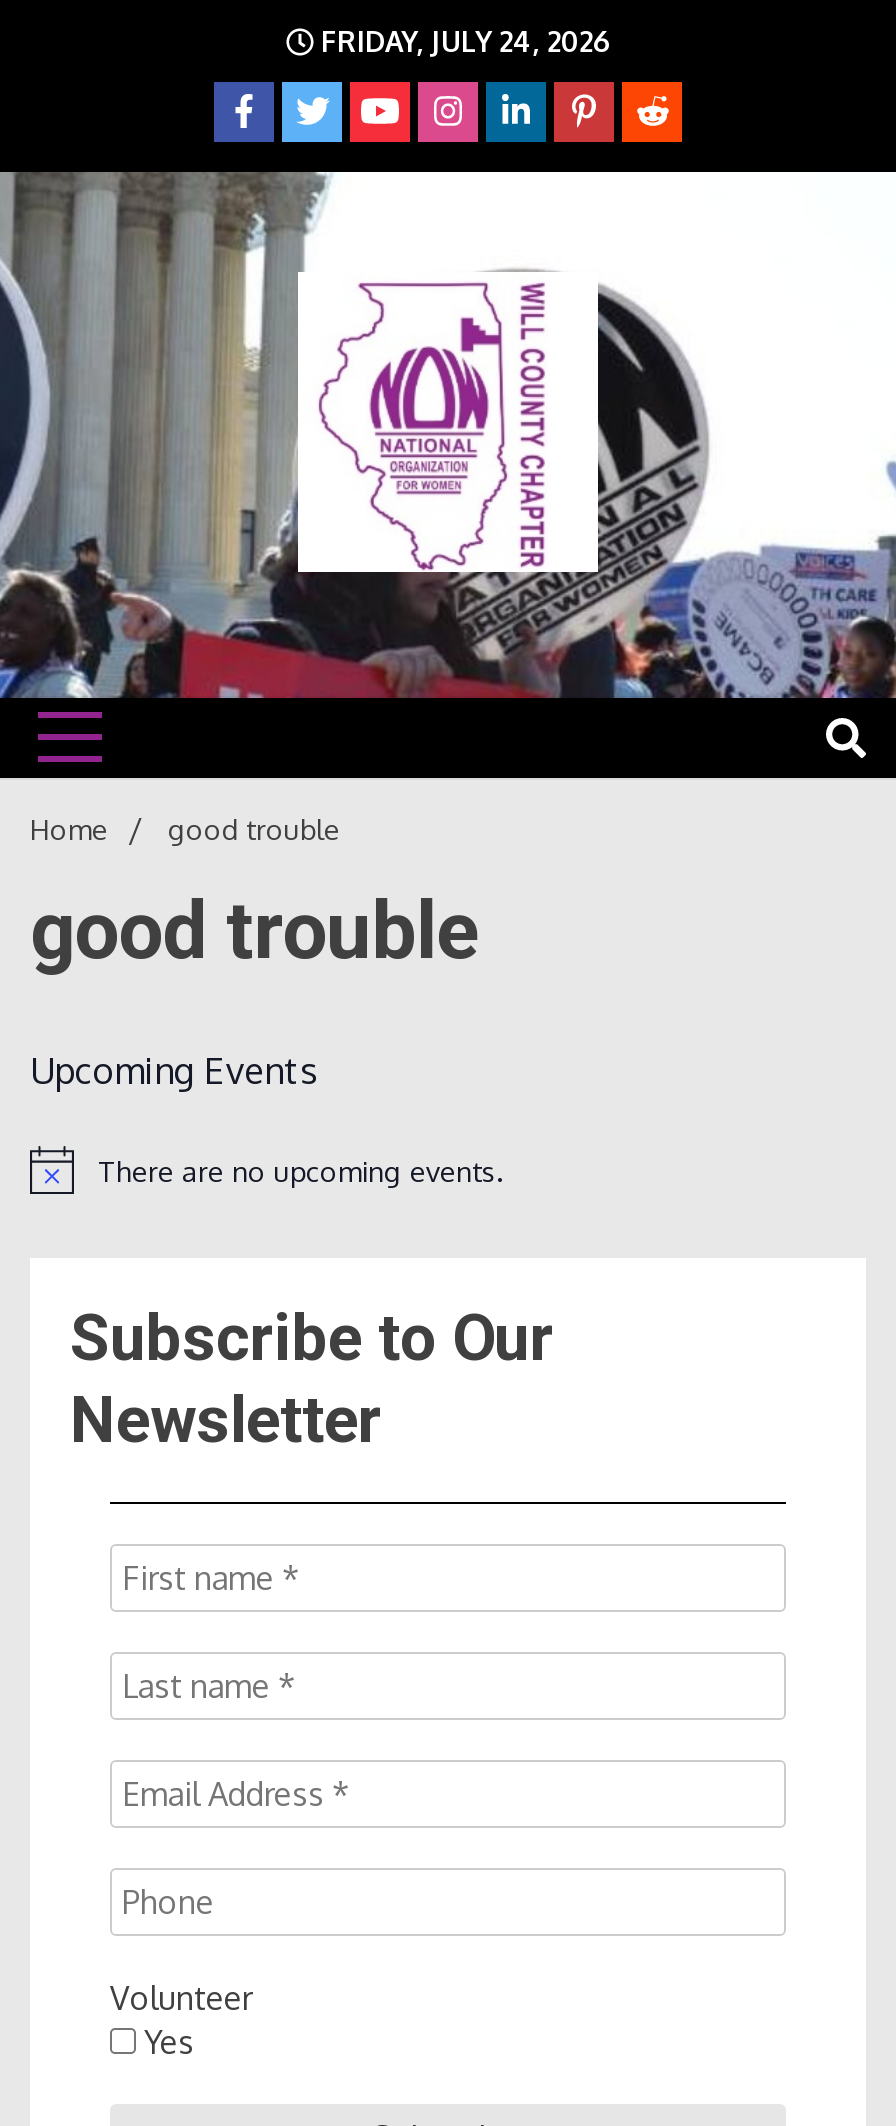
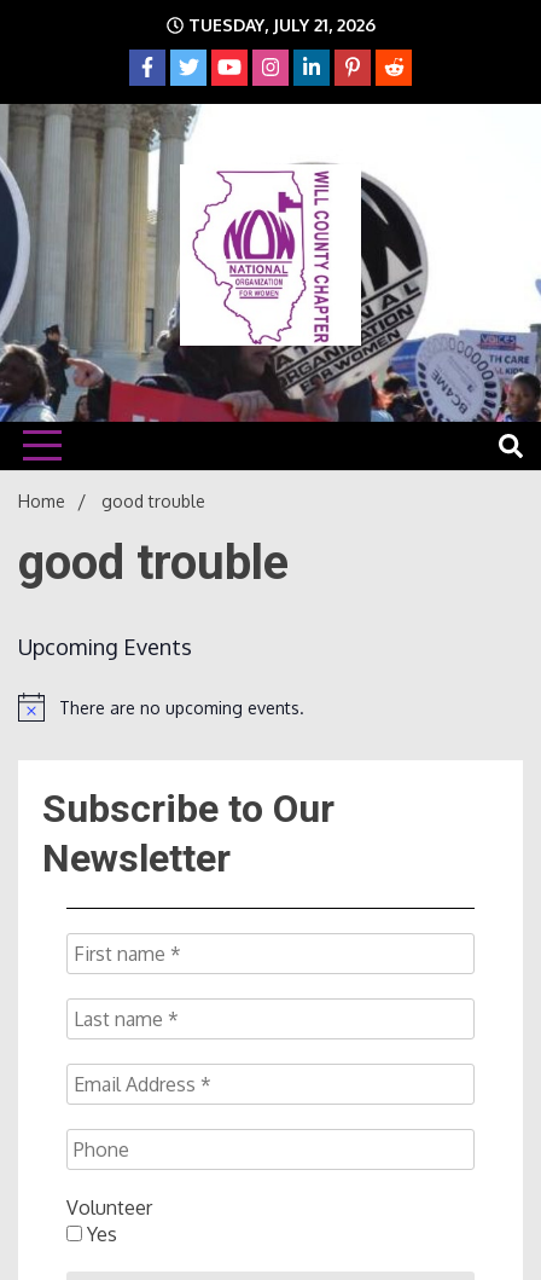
- FRIDAY, JULY 24, 2026
+ TUESDAY, JULY 21, 2026
